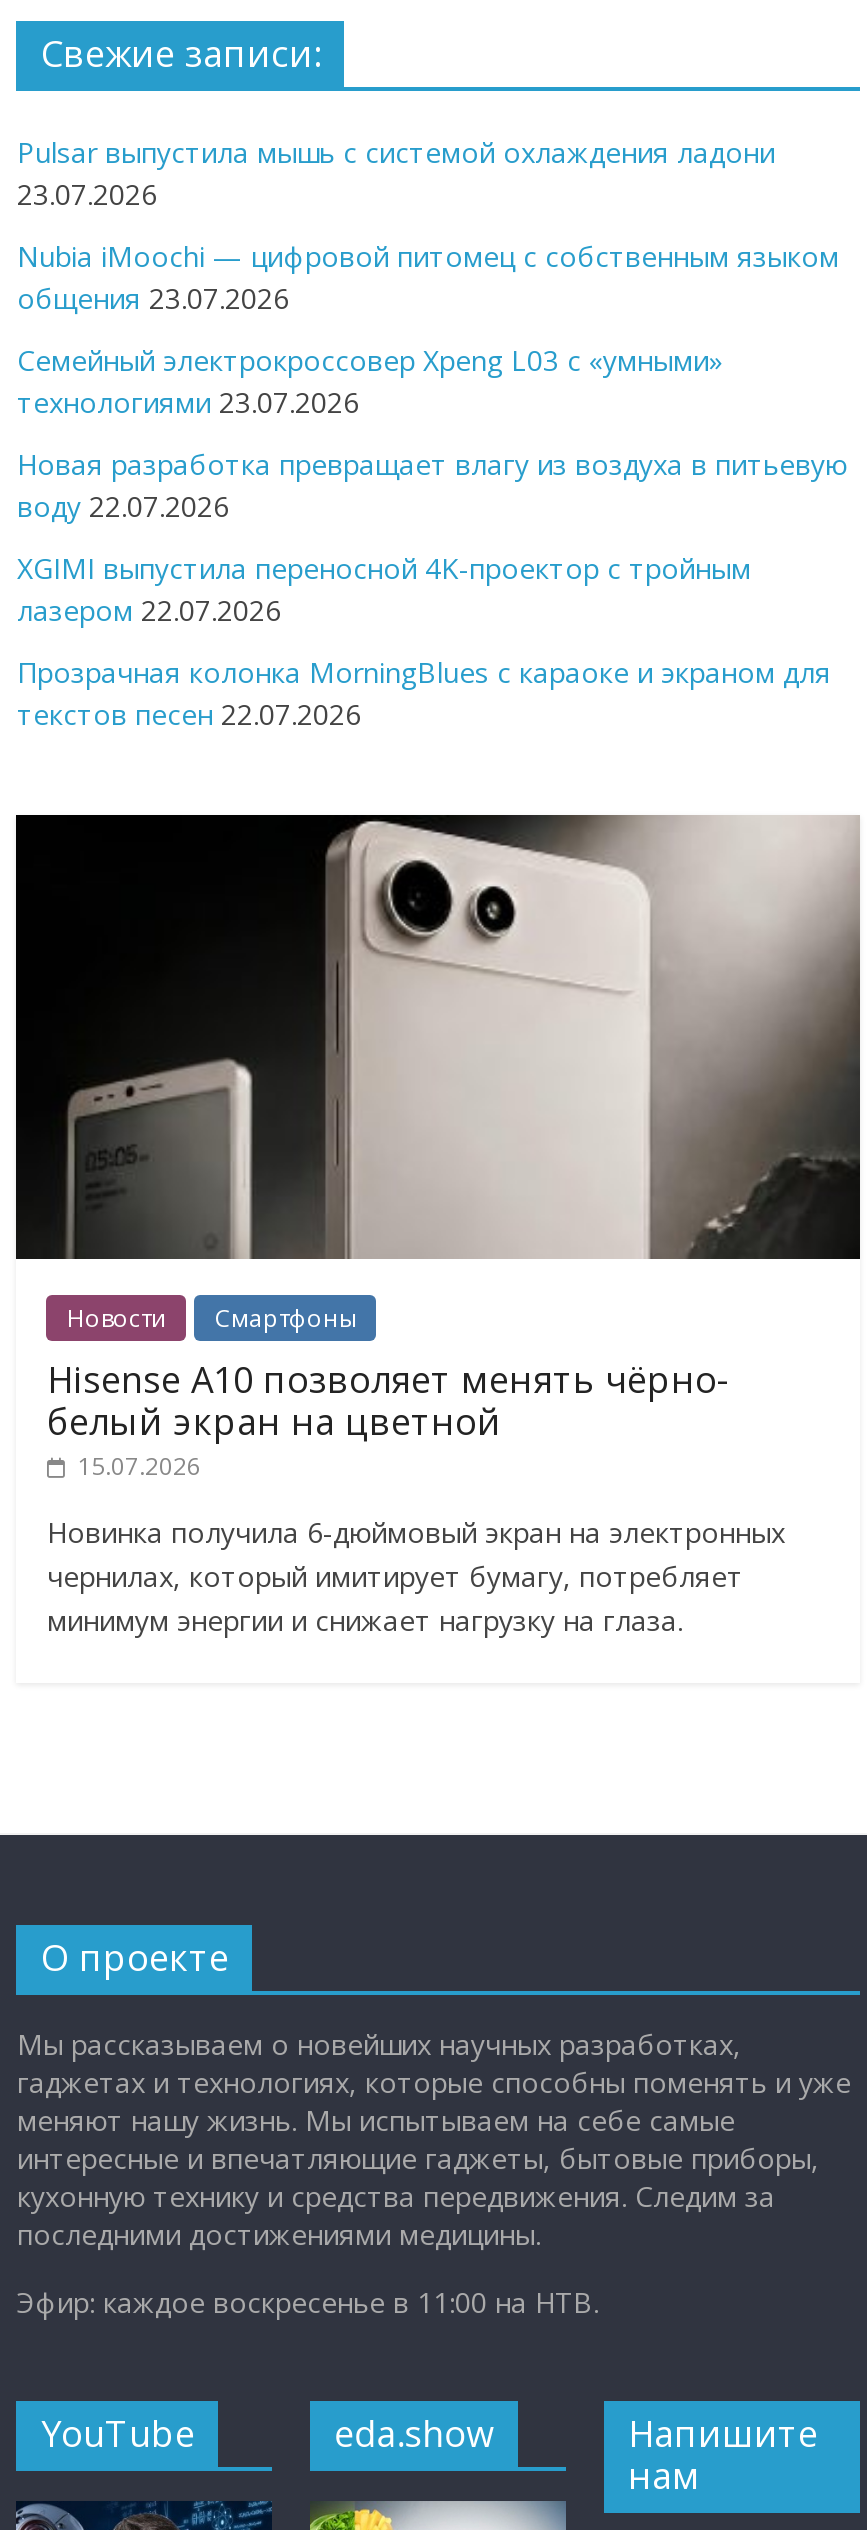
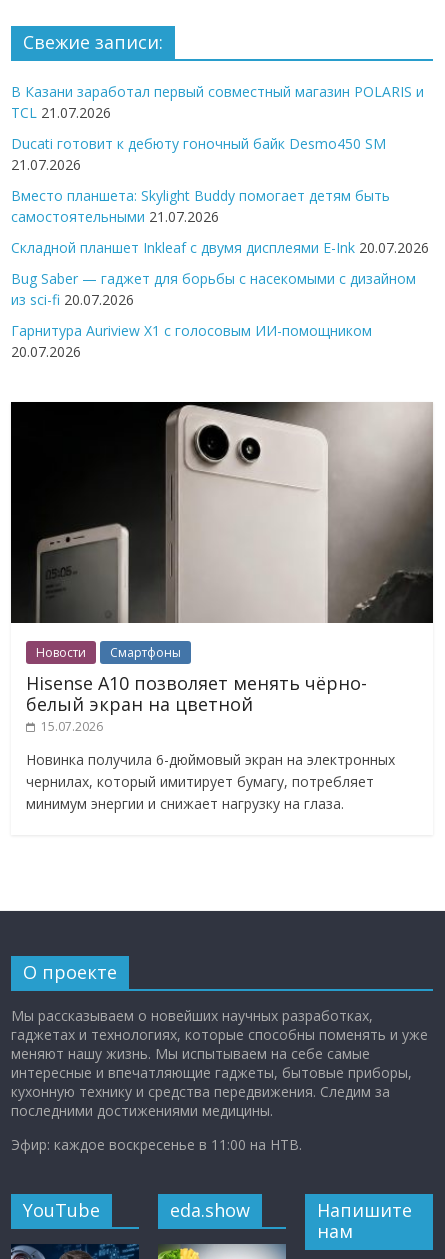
- Pulsar выпустила мышь с системой охлаждения ладони
- 23.07.2026
+ В Казани заработал первый совместный магазин POLARIS и
+ TCL 21.07.2026

- Nubia iMoochi — цифровой питомец с собственным языком
- общения 23.07.2026
+ Ducati готовит к дебюту гоночный байк Desmo450 SM
+ 21.07.2026

- Семейный электрокроссовер Xpeng L03 с «умными»
- технологиями 23.07.2026
+ Вместо планшета: Skylight Buddy помогает детям быть
+ самостоятельными 21.07.2026

- Новая разработка превращает влагу из воздуха в питьевую
- воду 22.07.2026
+ Складной планшет Inkleaf с двумя дисплеями E-Ink 20.07.2026

- XGIMI выпустила переносной 4K-проектор с тройным
- лазером 22.07.2026
+ Bug Saber — гаджет для борьбы с насекомыми с дизайном
+ из sci-fi 20.07.2026

- Прозрачная колонка MorningBlues с караоке и экраном для
- текстов песен 22.07.2026
+ Гарнитура Auriview X1 с голосовым ИИ-помощником
+ 20.07.2026
